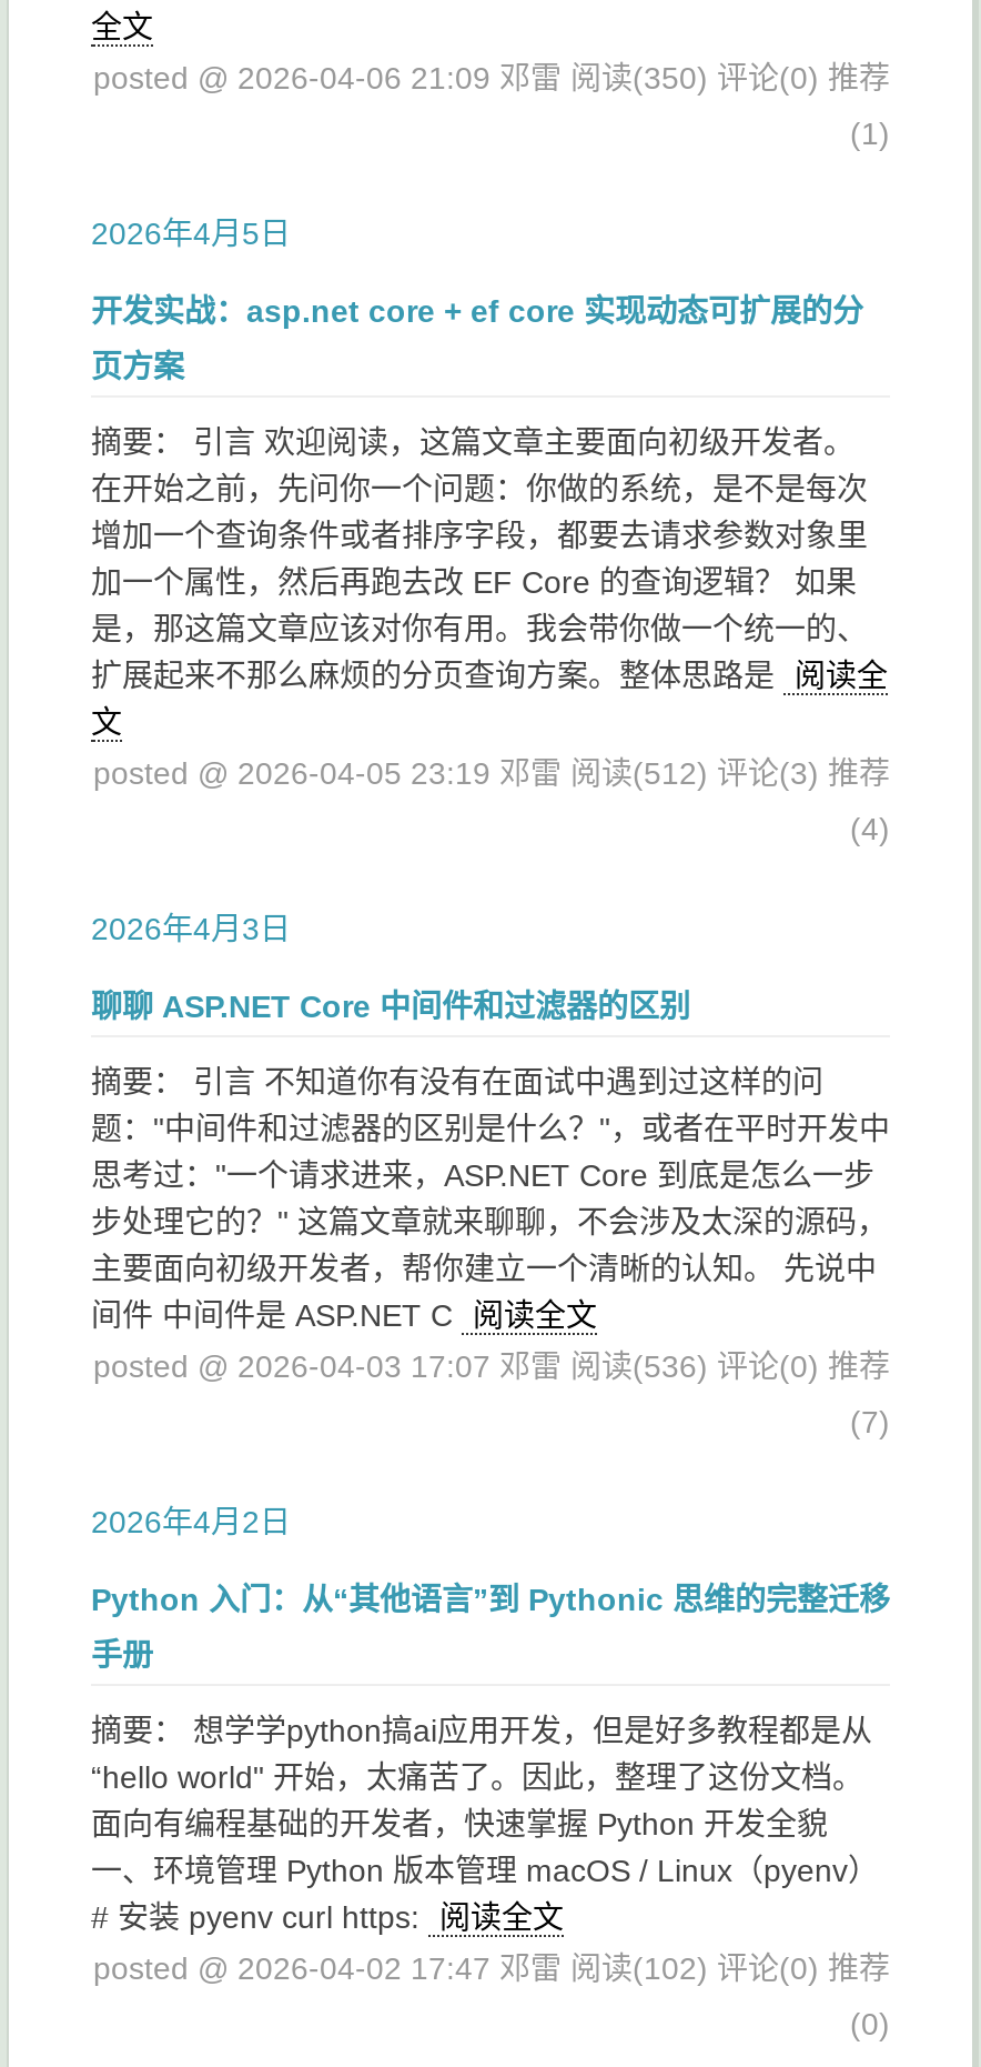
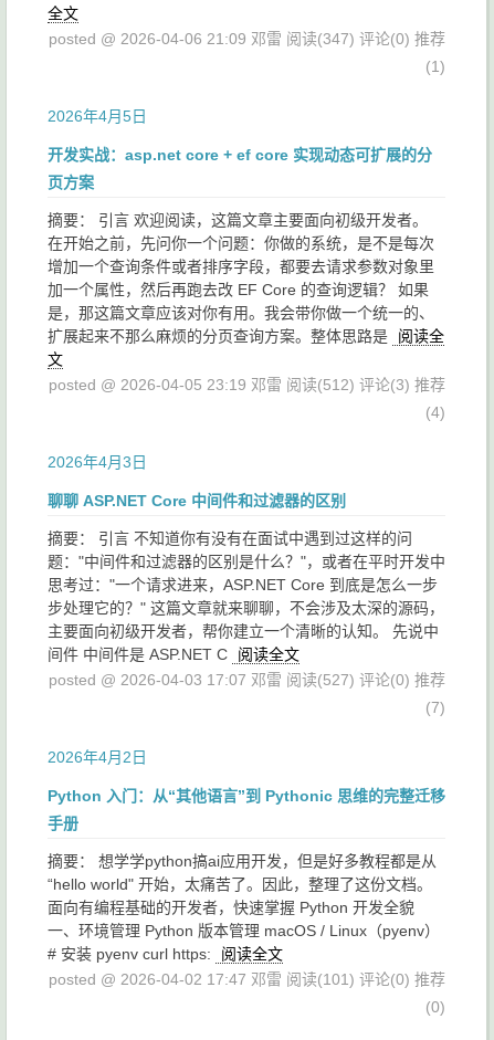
- posted @ 2026-04-06 21:09 邓雷阅读(350) 评论(0) 推荐
+ posted @ 2026-04-06 21:09 邓雷阅读(347) 评论(0) 推荐

- posted @ 2026-04-03 17:07 邓雷阅读(536) 评论(0) 推荐
+ posted @ 2026-04-03 17:07 邓雷阅读(527) 评论(0) 推荐

- posted @ 2026-04-02 17:47 邓雷阅读(102) 评论(0) 推荐
+ posted @ 2026-04-02 17:47 邓雷阅读(101) 评论(0) 推荐
